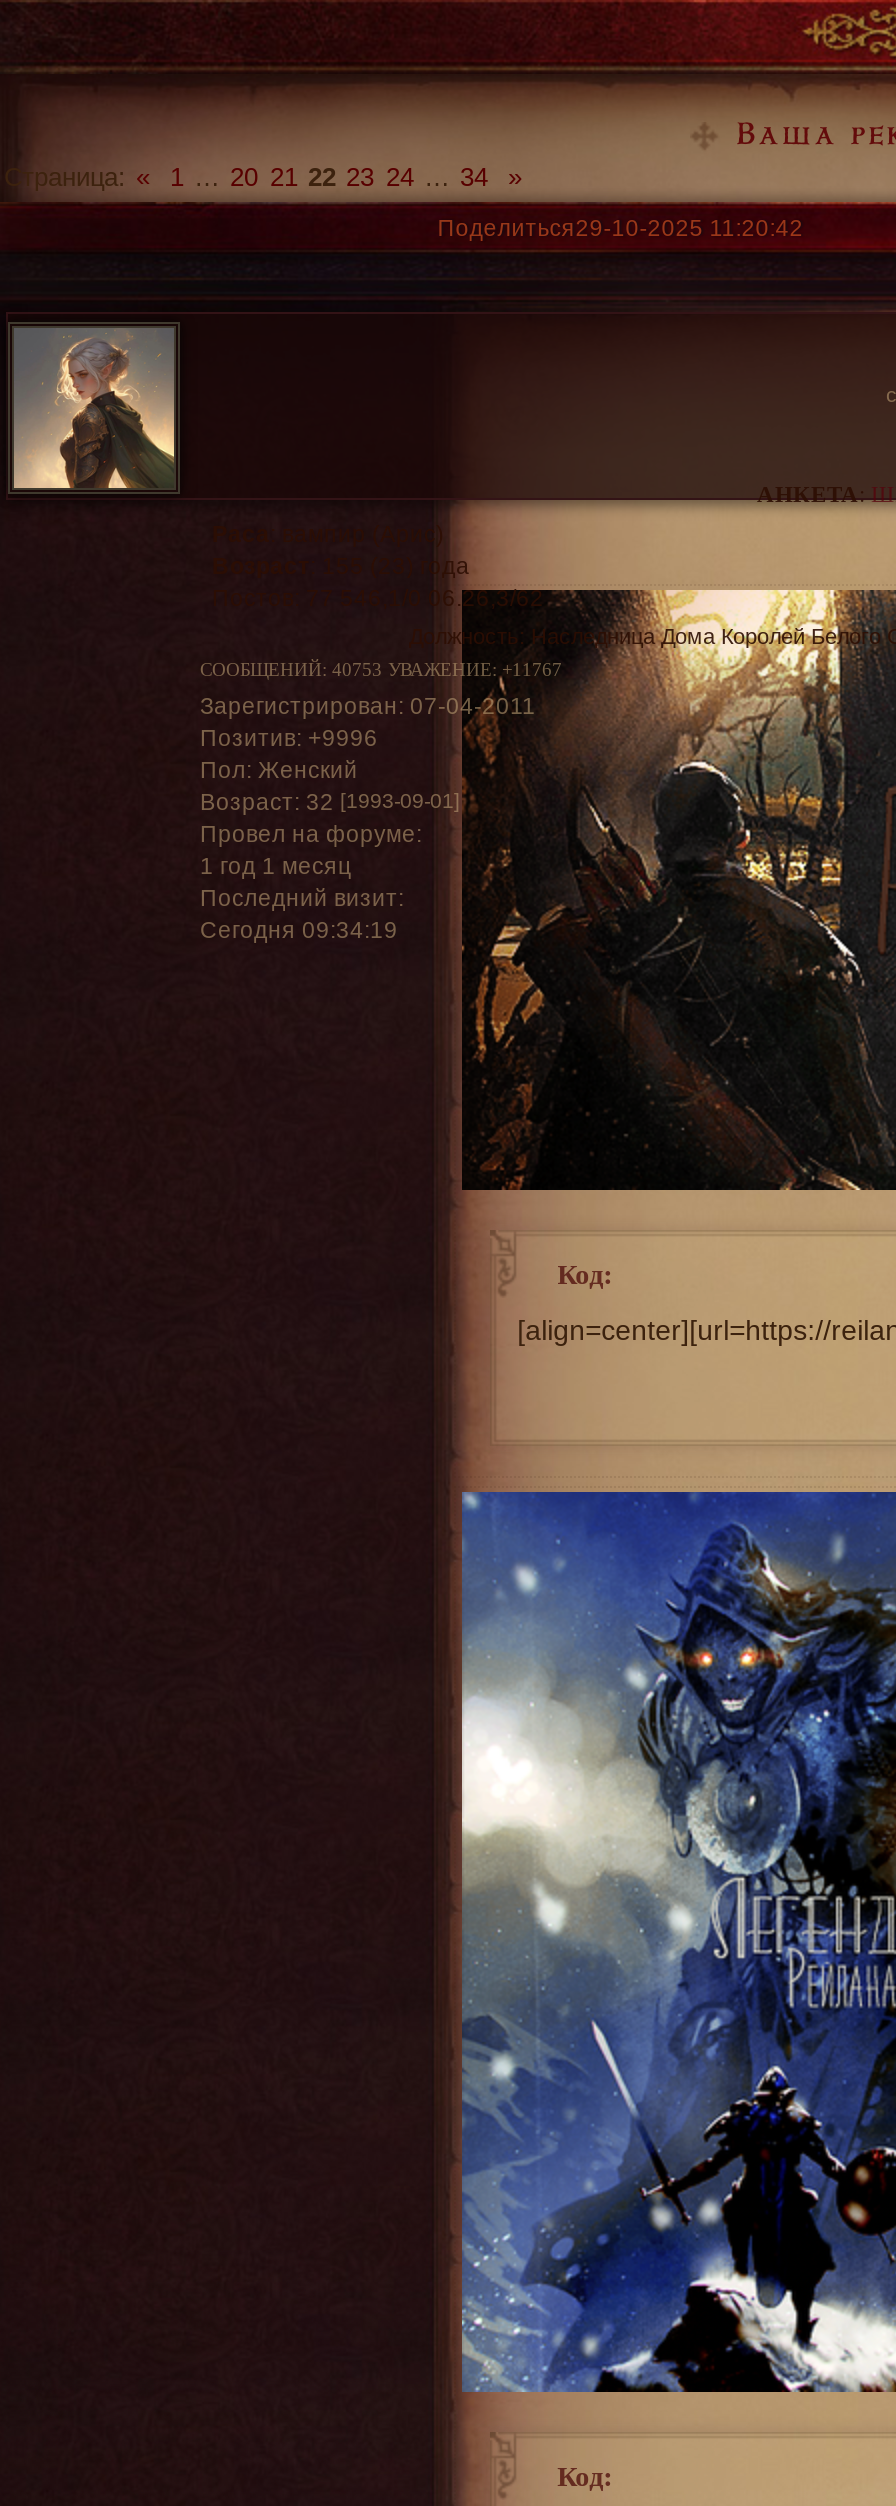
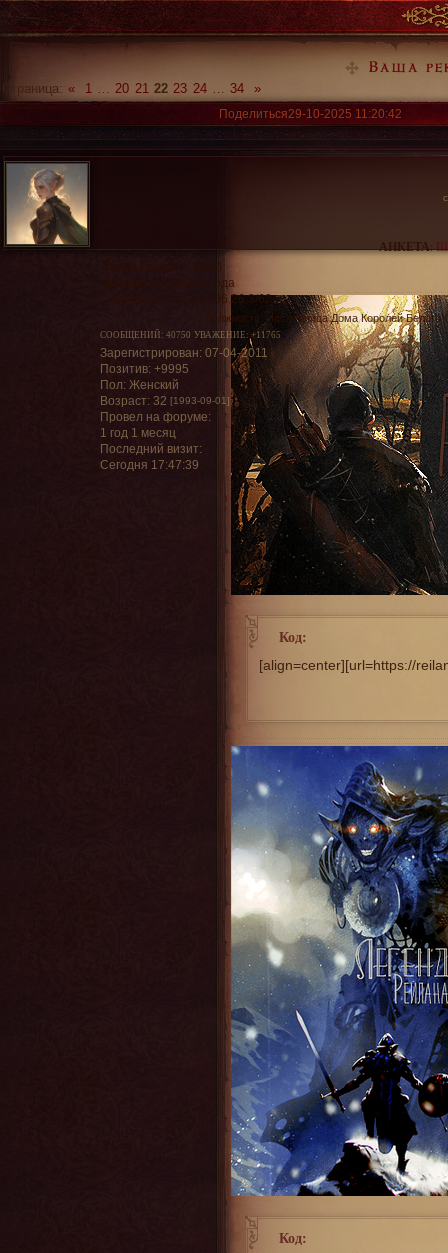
- СООБЩЕНИЙ: 40753 УВАЖЕНИЕ: +11767
+ СООБЩЕНИЙ: 40750 УВАЖЕНИЕ: +11765

- Позитив: +9996
+ Позитив: +9995

- Сегодня 09:34:19
+ Сегодня 17:47:39
